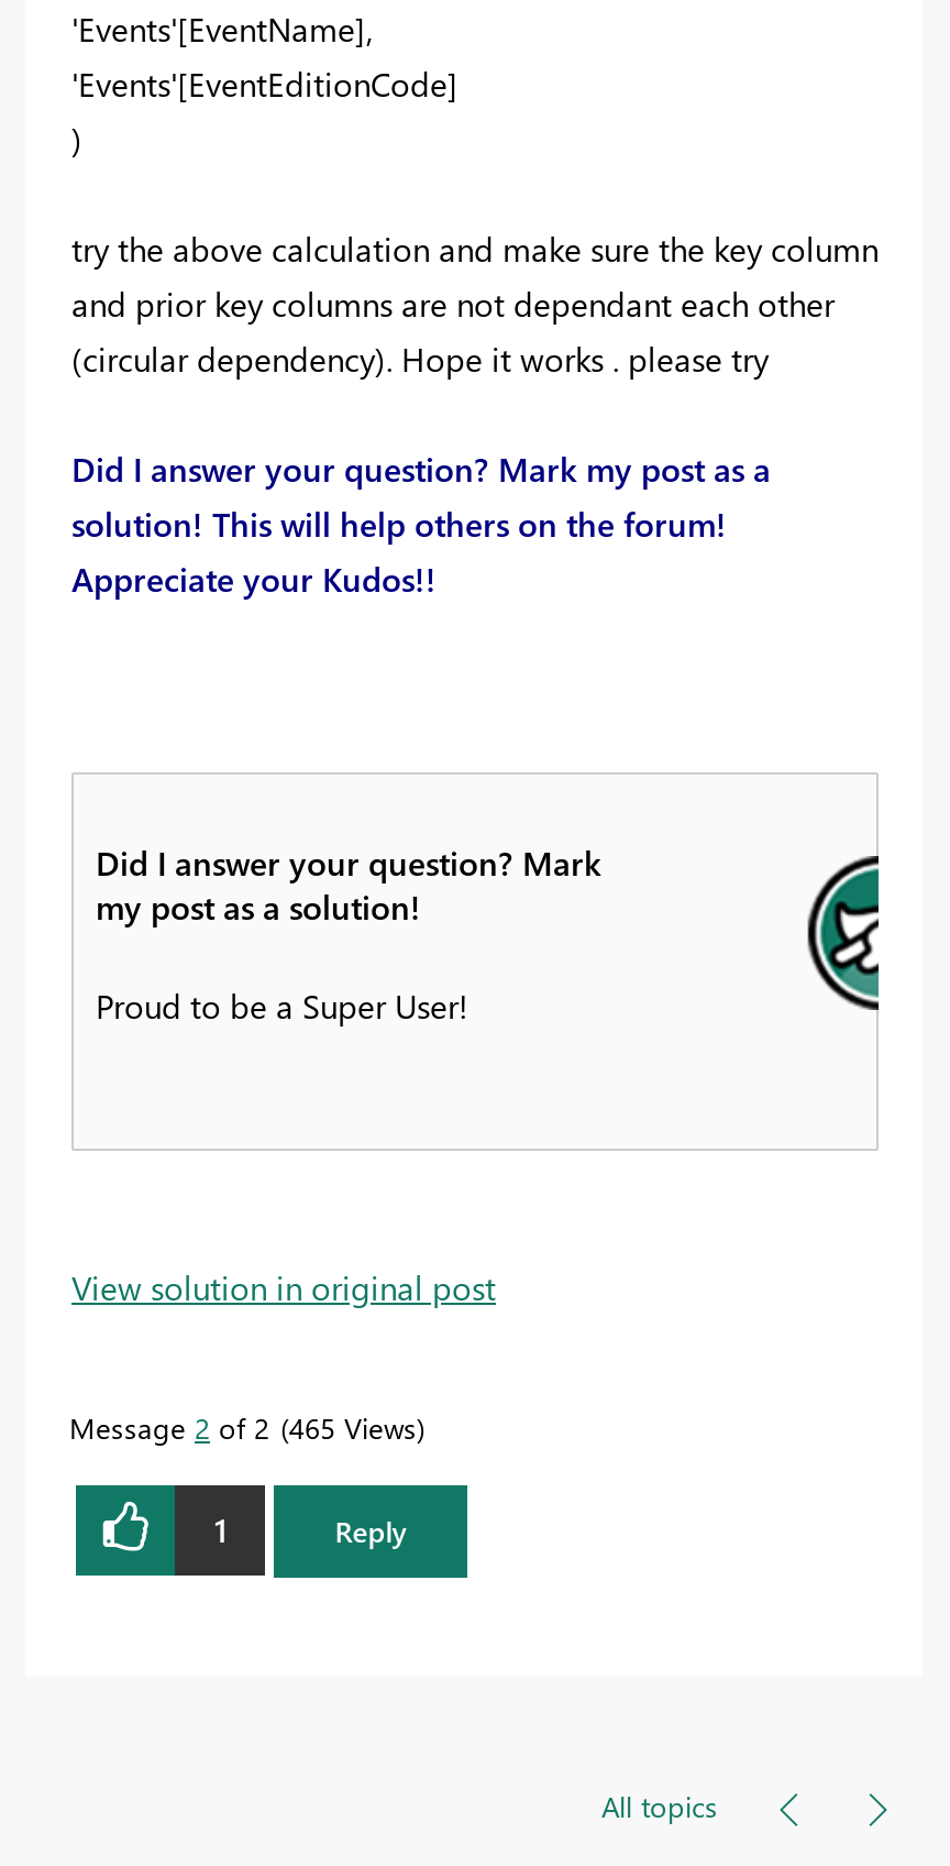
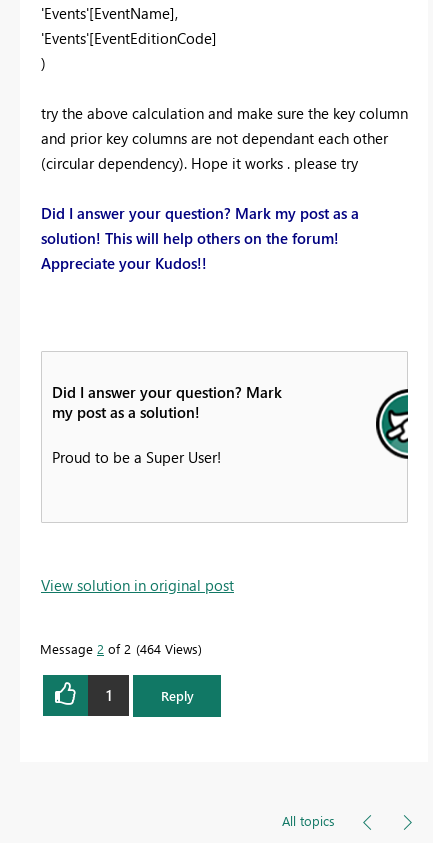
- Message 2 of 2 465 Views
+ Message 2 of 2 464 Views
